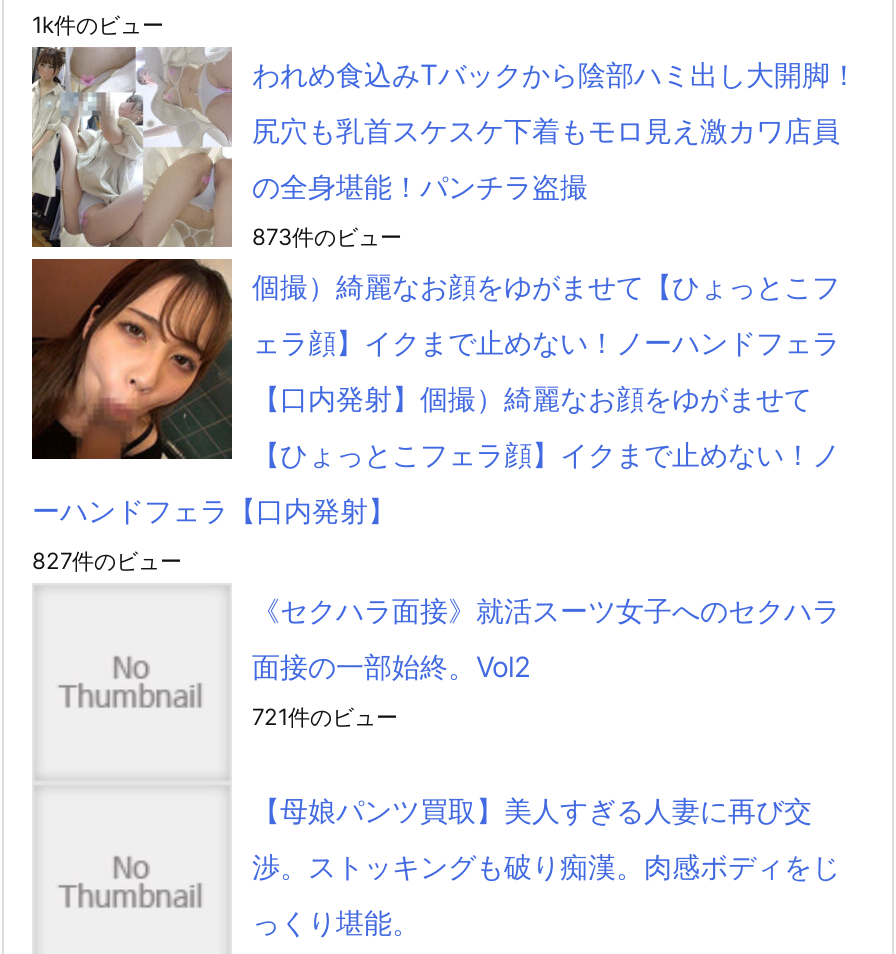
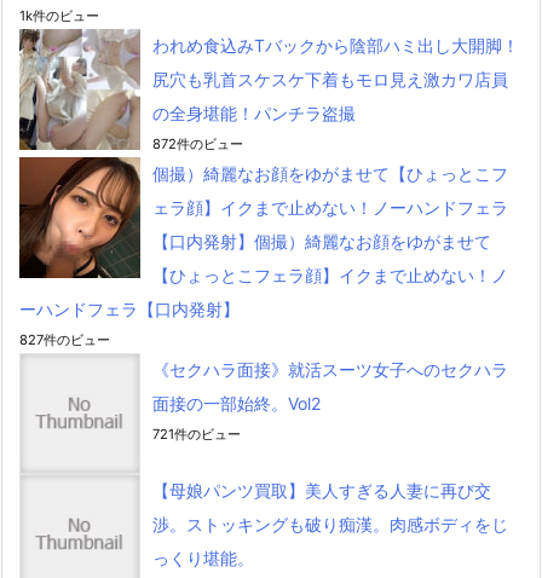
- 873件のビュー
+ 872件のビュー
